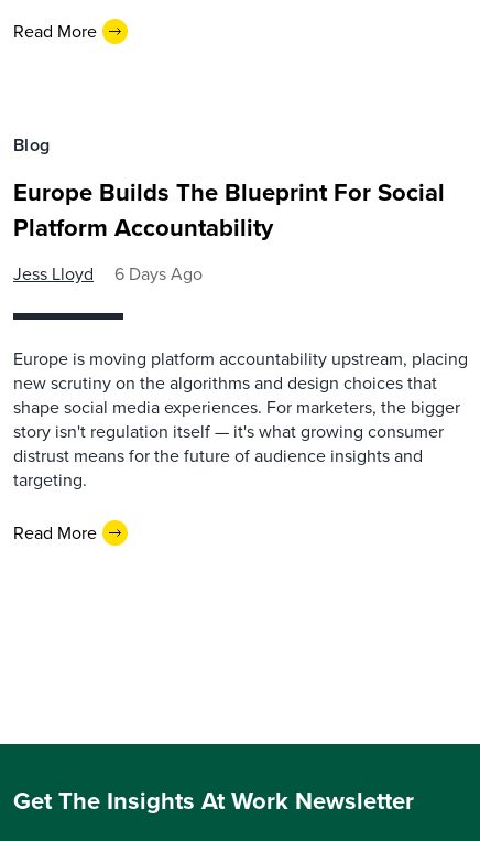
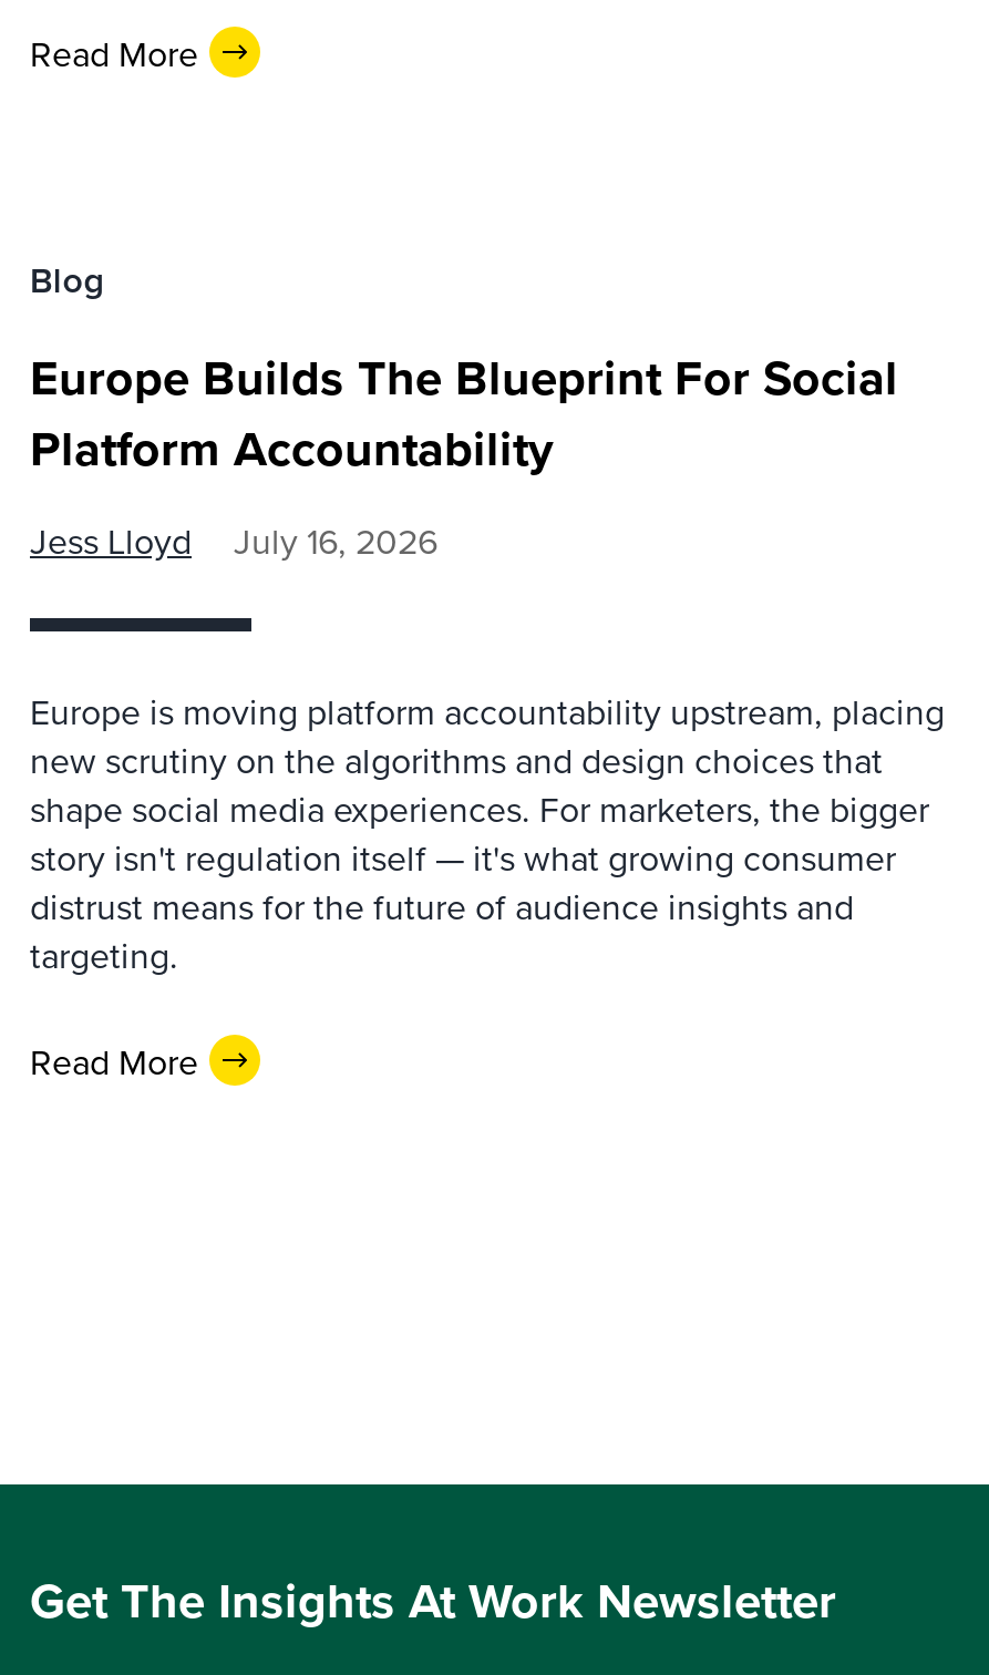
- Jess Lloyd 6 Days Ago
+ Jess Lloyd July 16, 2026
